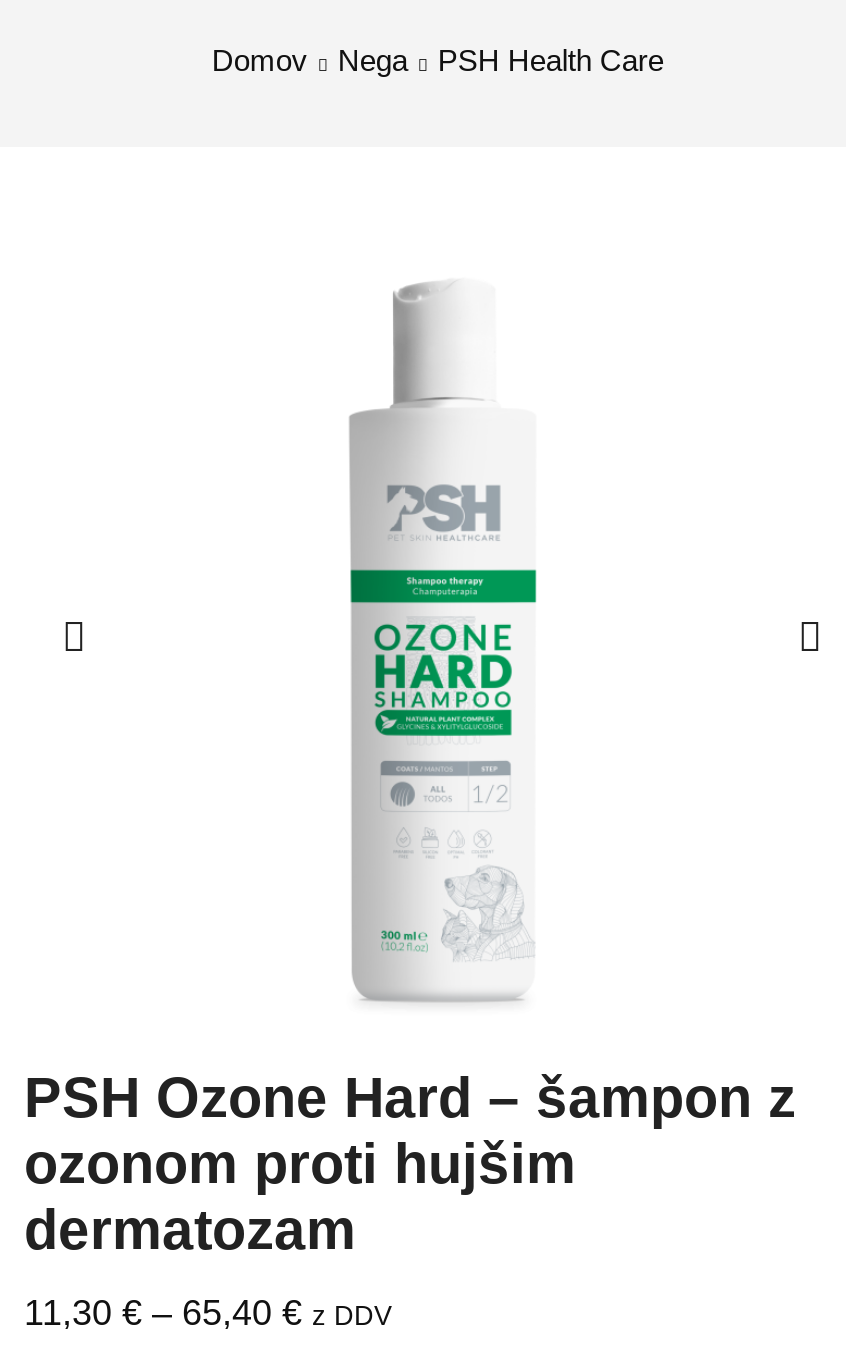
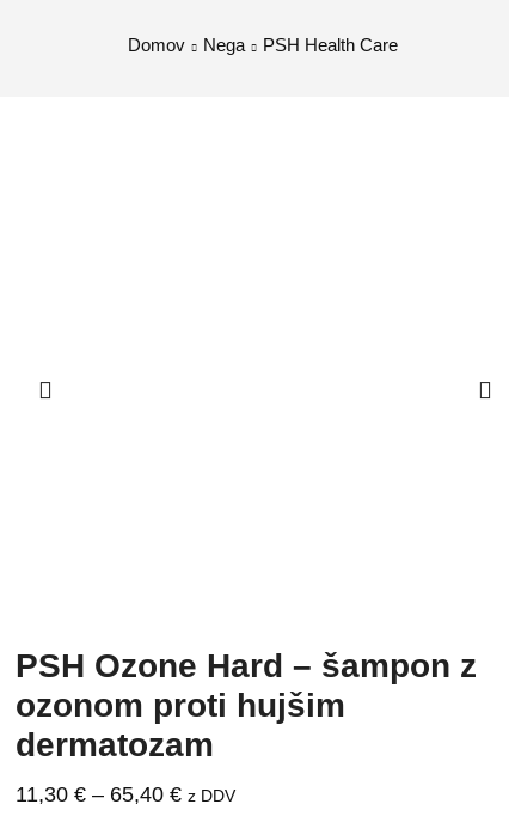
- [image]
